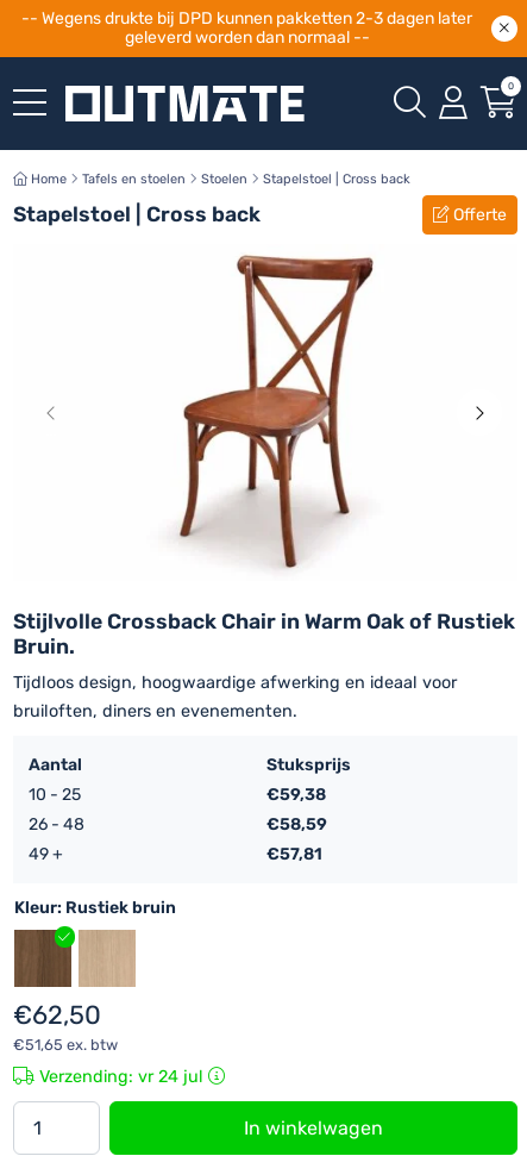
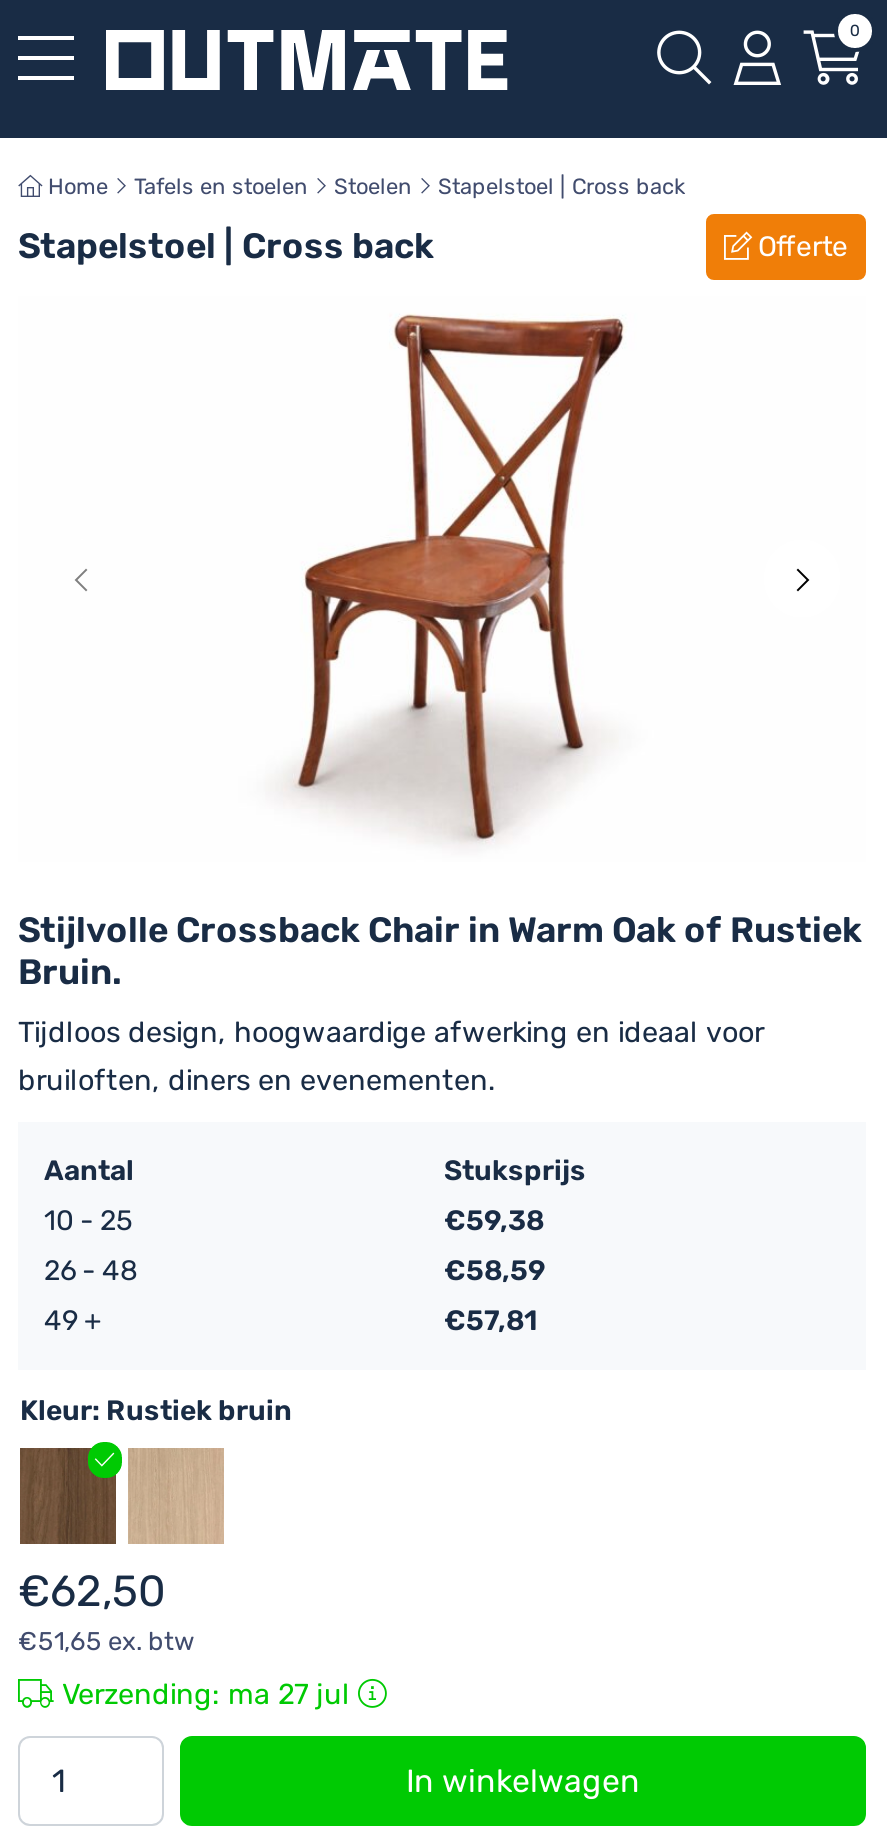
- -- Wegens drukte bij DPD kunnen pakketten 2-3 dagen later
- geleverd worden dan normaal --

- Verzending: vr 24 jul
+ Verzending: ma 27 jul
